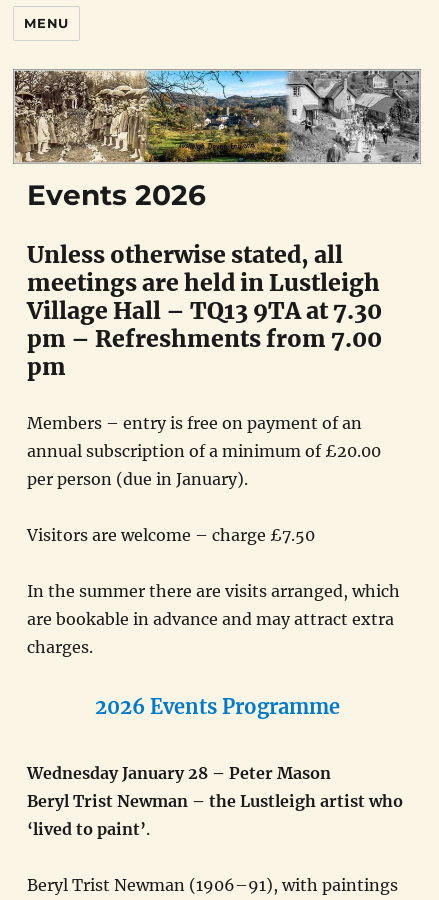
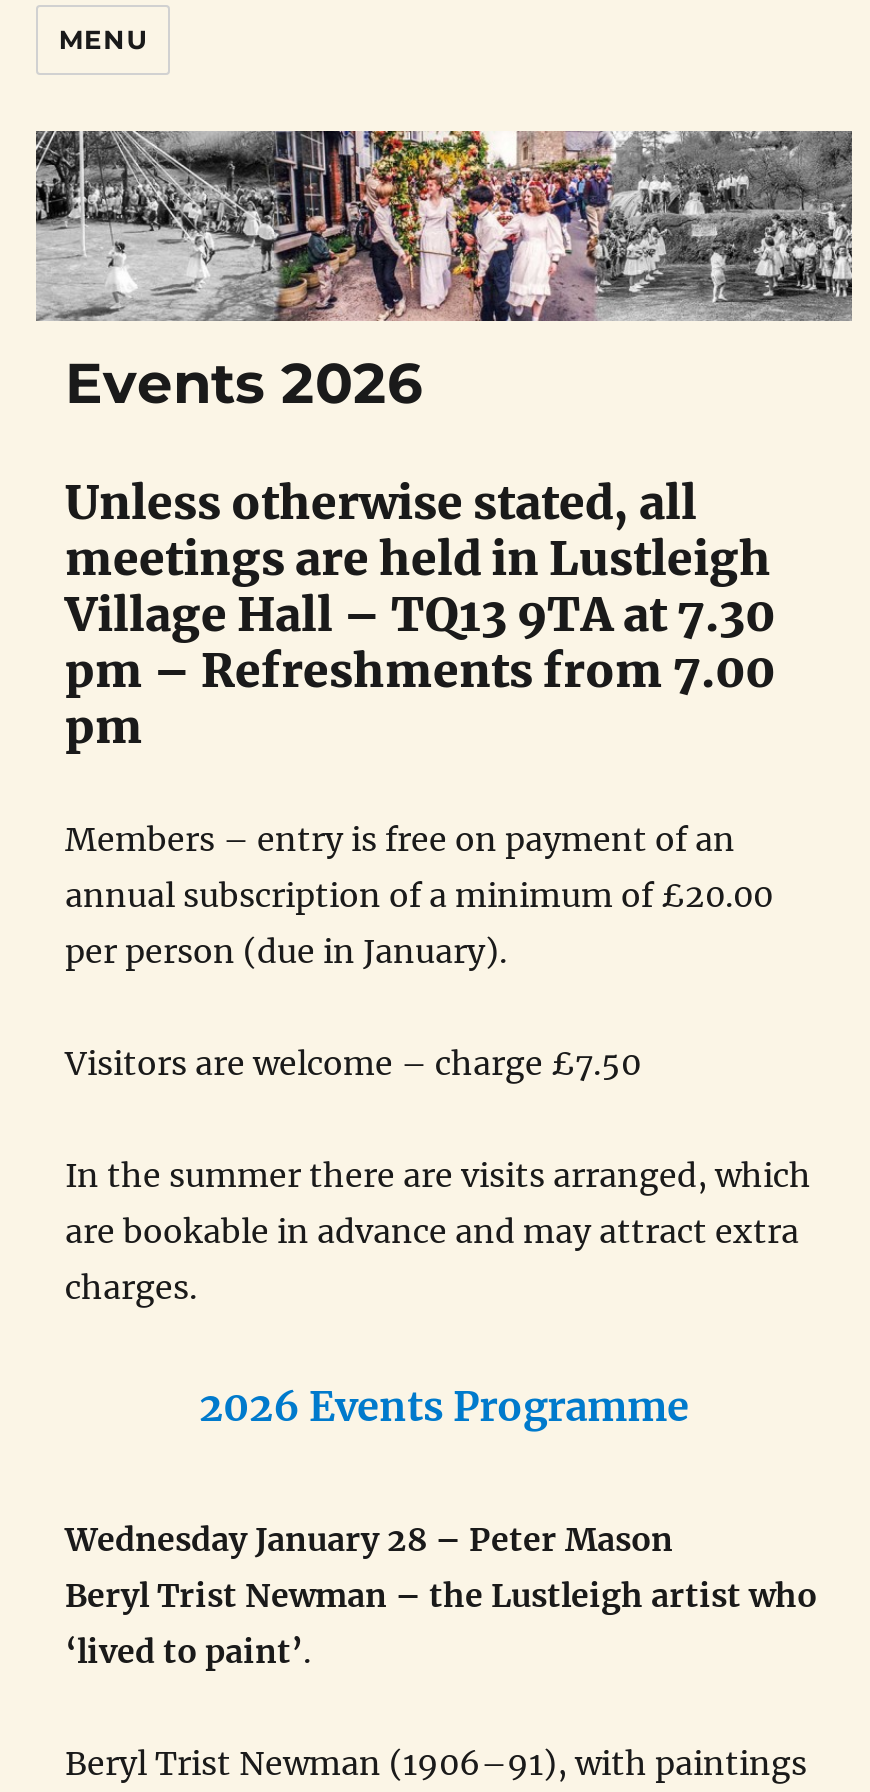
- [image]
+ [image]
